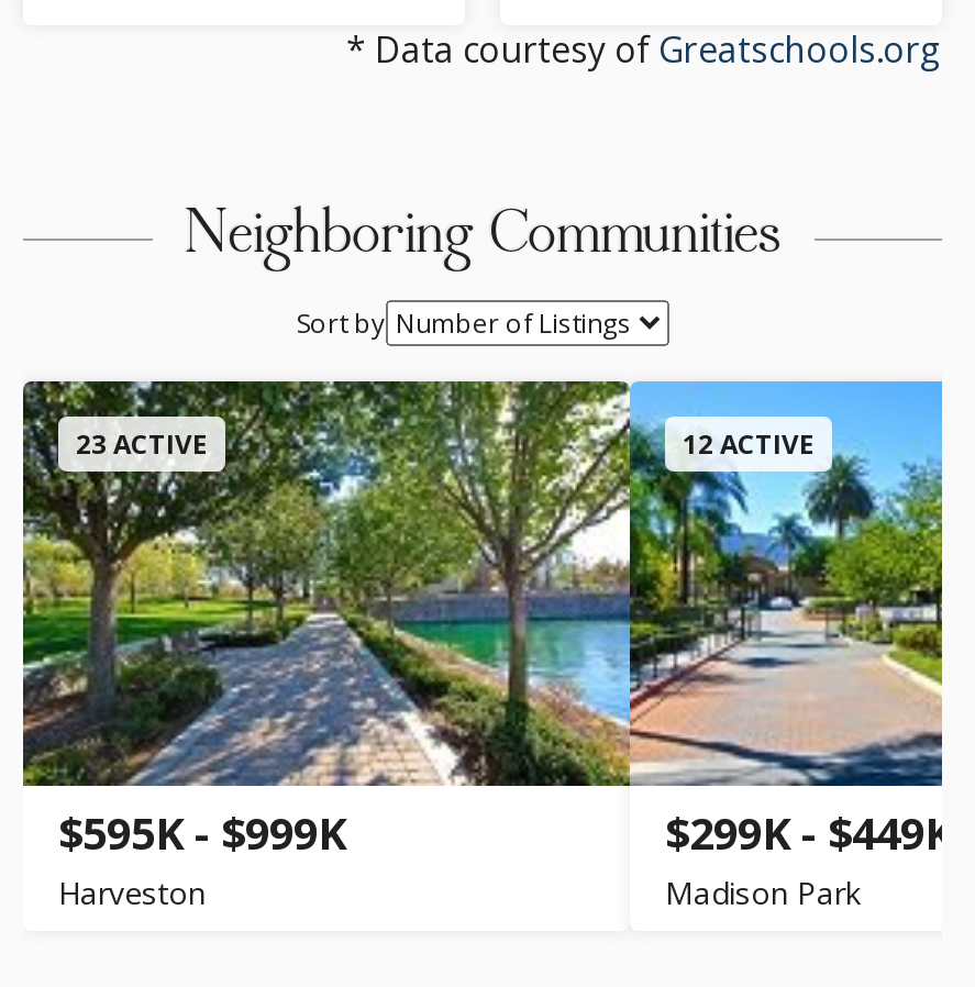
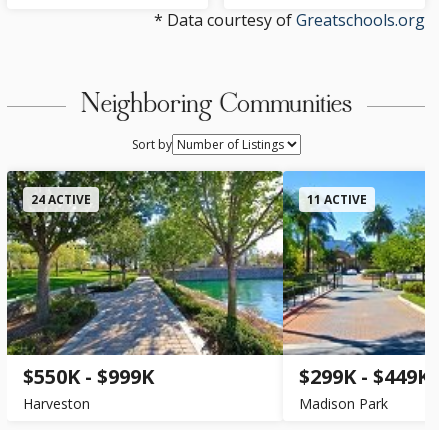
- 23 ACTIVE
+ 24 ACTIVE

- 12 ACTIVE
+ 11 ACTIVE

- $595K - $999K
+ $550K - $999K
